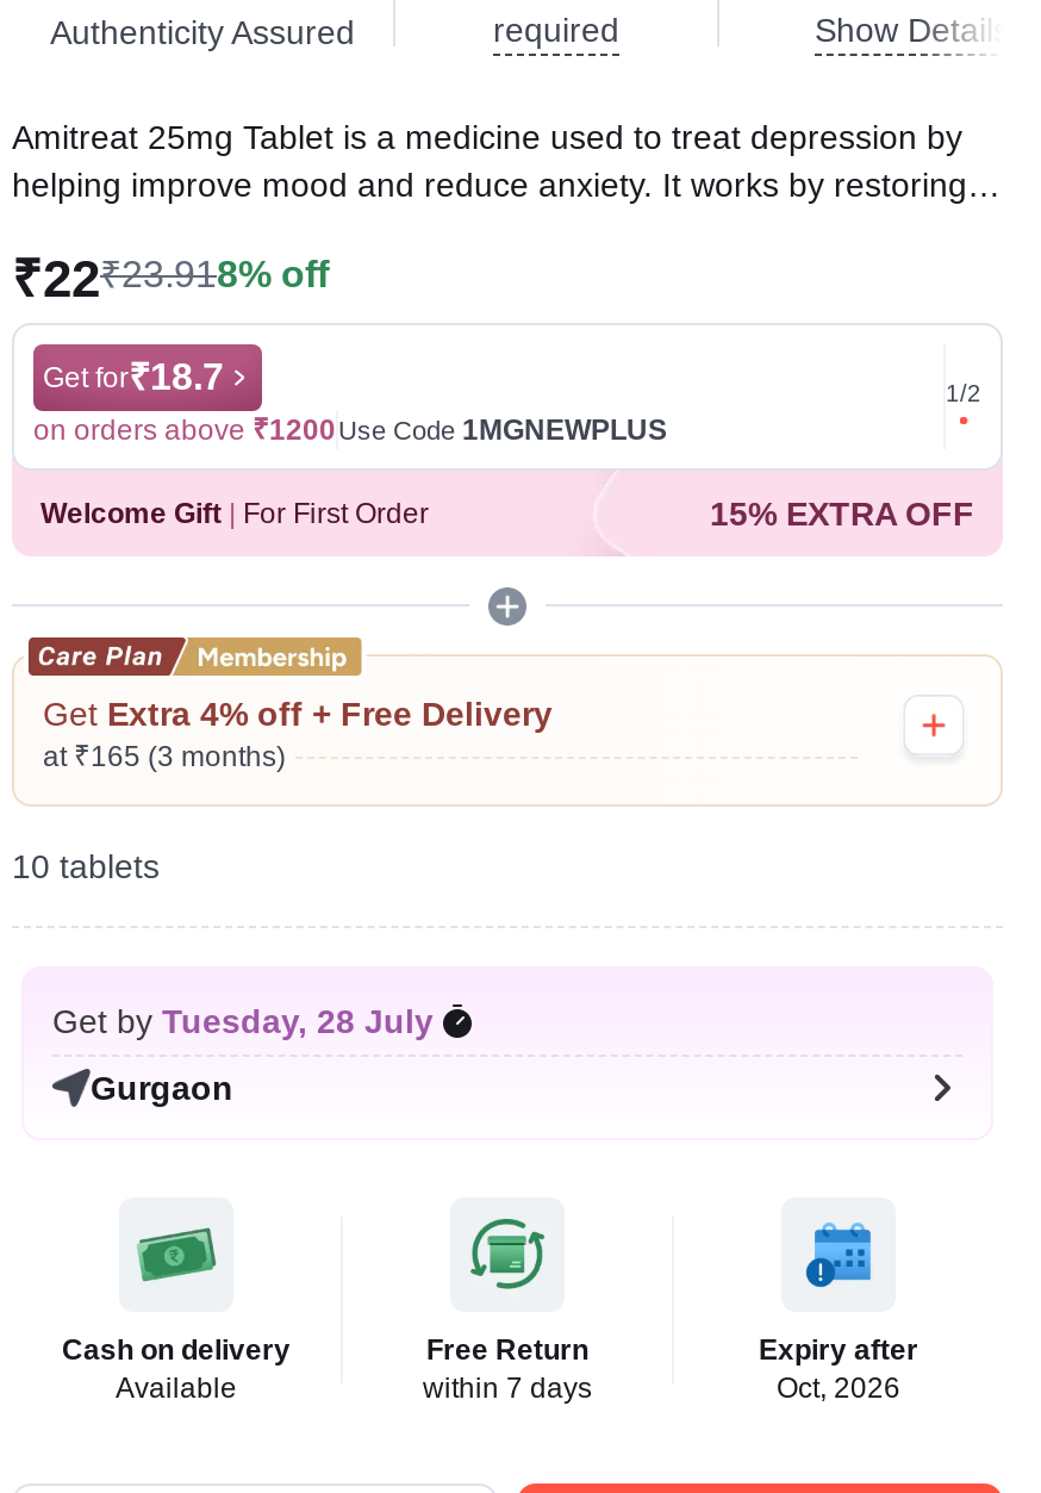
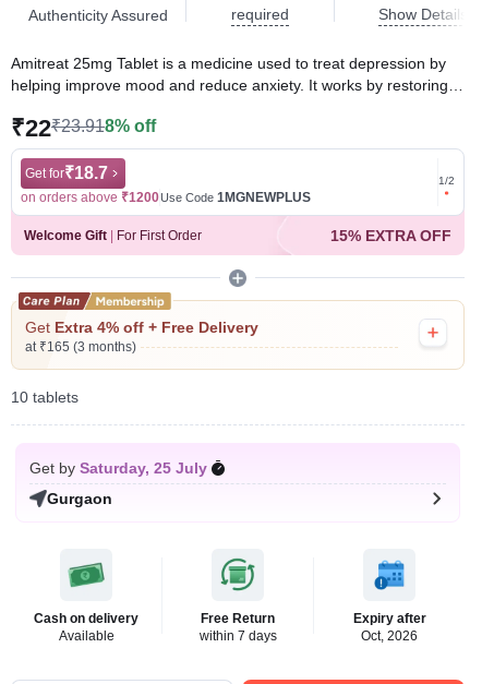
- Get by Tuesday, 28 July
+ Get by Saturday, 25 July
